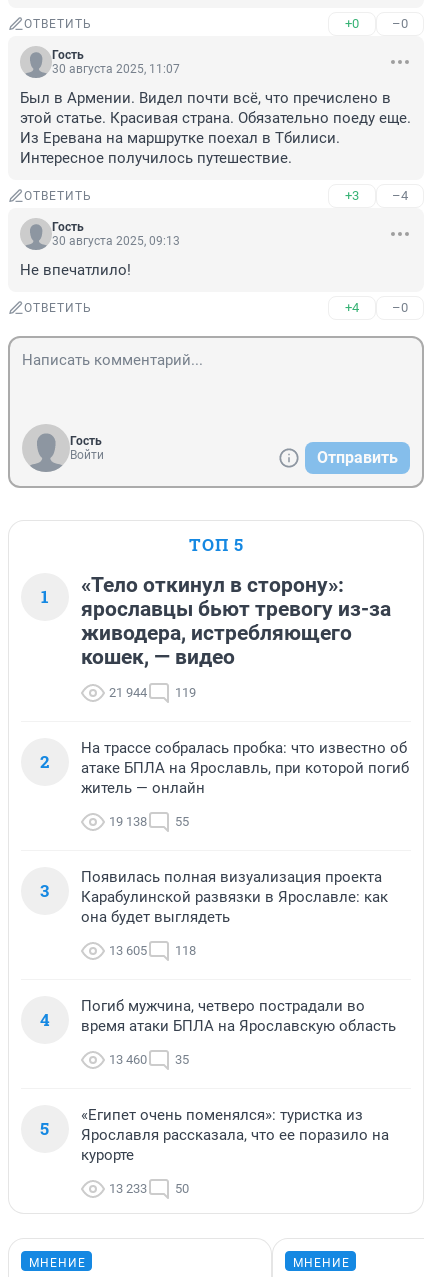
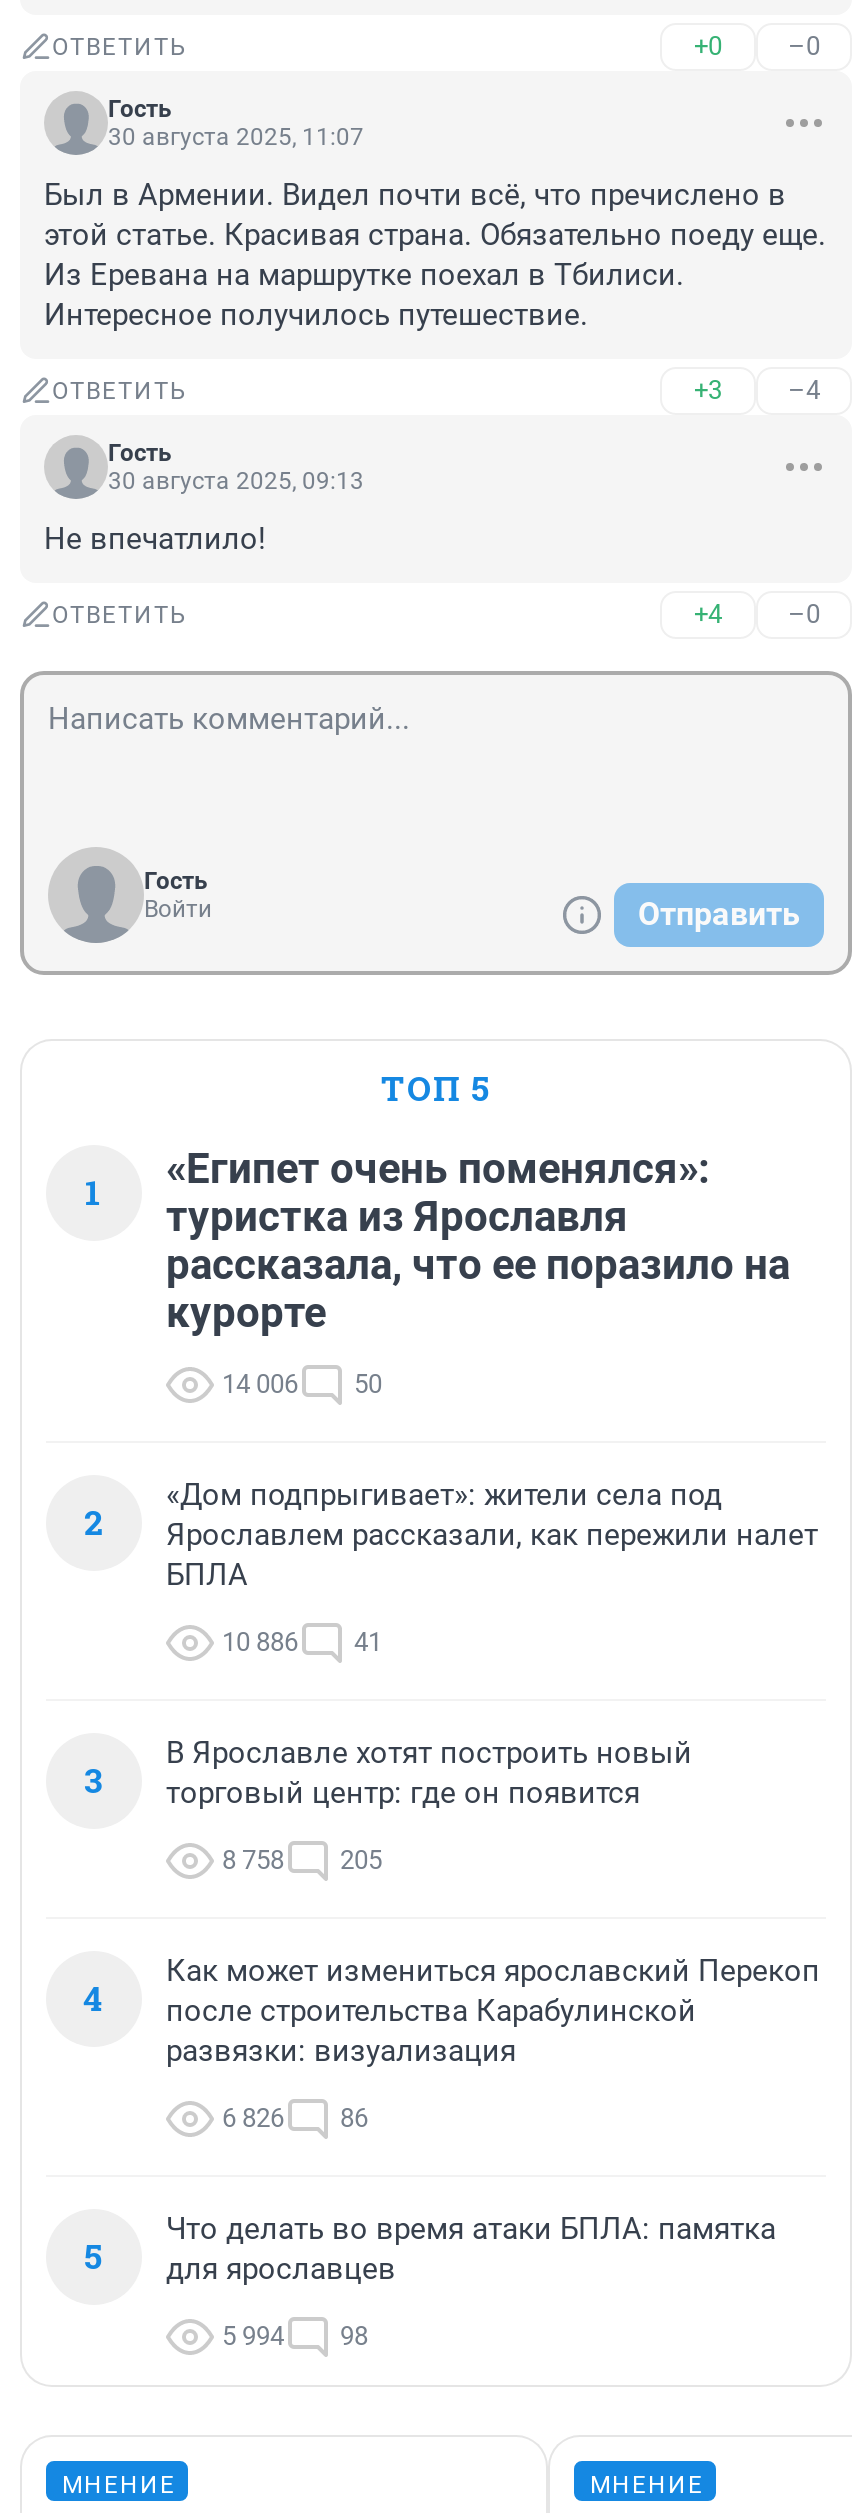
- «Тело откинул в сторону»:
- ярославцы бьют тревогу из-за
- живодера, истребляющего
- кошек, — видео
+ «Египет очень поменялся»:
+ туристка из Ярославля
+ рассказала, что ее поразило на
+ курорте

- 21 944
- 119
+ 14 006
+ 50

- На трассе собралась пробка: что известно об
- атаке БПЛА на Ярославль, при которой погиб
- житель — онлайн
+ «Дом подпрыгивает»: жители села под
+ Ярославлем рассказали, как пережили налет
+ БПЛА

- 19 138
- 55
+ 10 886
+ 41

- Появилась полная визуализация проекта
- Карабулинской развязки в Ярославле: как
- она будет выглядеть
+ В Ярославле хотят построить новый
+ торговый центр: где он появится

- 13 605
- 118
+ 8 758
+ 205

- Погиб мужчина, четверо пострадали во
- время атаки БПЛА на Ярославскую область
+ Как может измениться ярославский Перекоп
+ после строительства Карабулинской
+ развязки: визуализация

- 13 460
- 35
+ 6 826
+ 86

- «Египет очень поменялся»: туристка из
- Ярославля рассказала, что ее поразило на
- курорте
+ Что делать во время атаки БПЛА: памятка
+ для ярославцев

- 13 233
- 50
+ 5 994
+ 98
